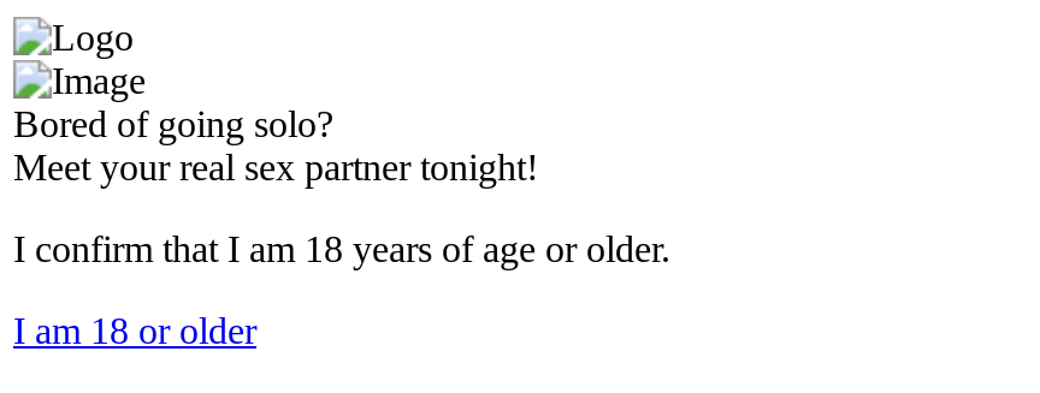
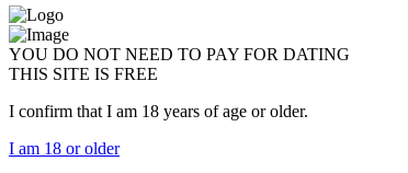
- Bored of going solo?
- Meet your real sex partner tonight!
+ YOU DO NOT NEED TO PAY FOR DATING
+ THIS SITE IS FREE
